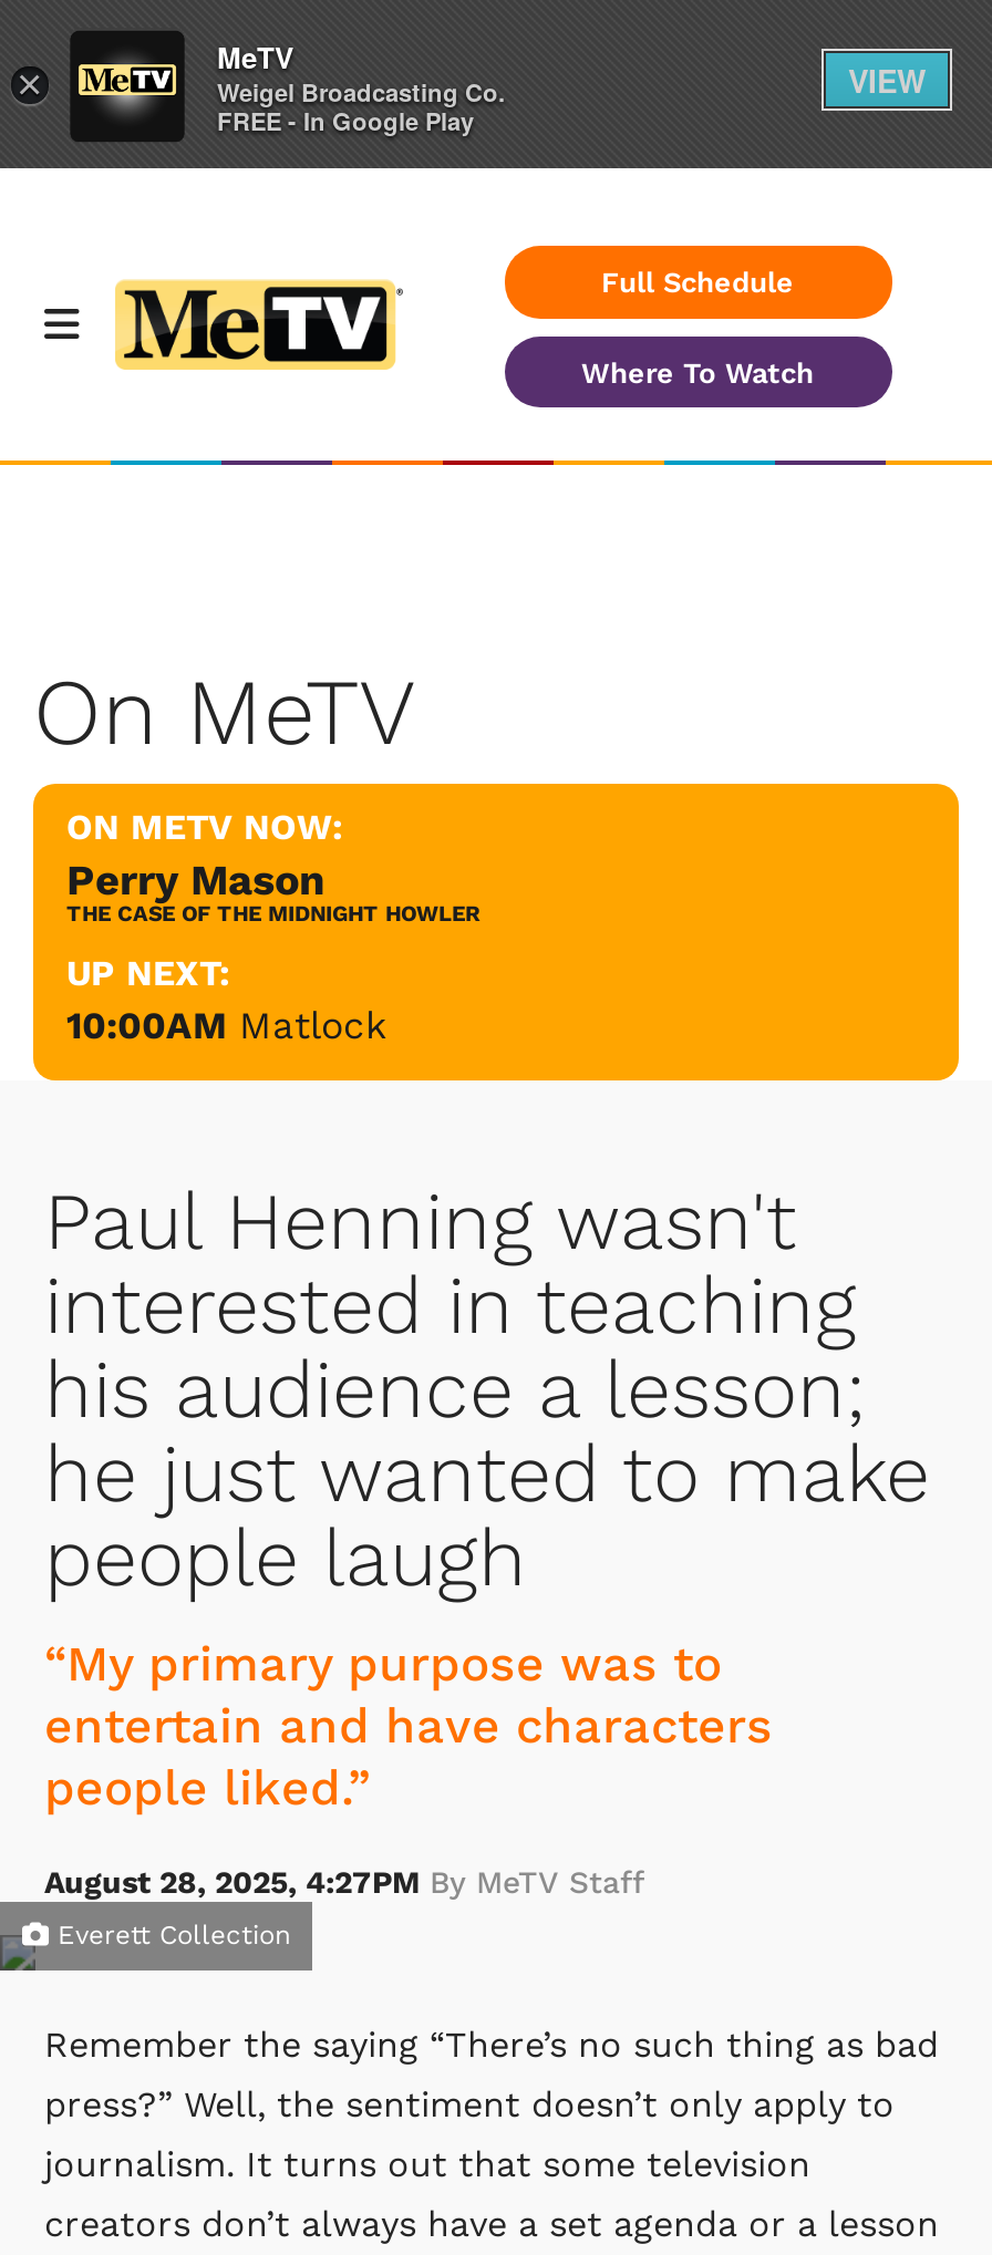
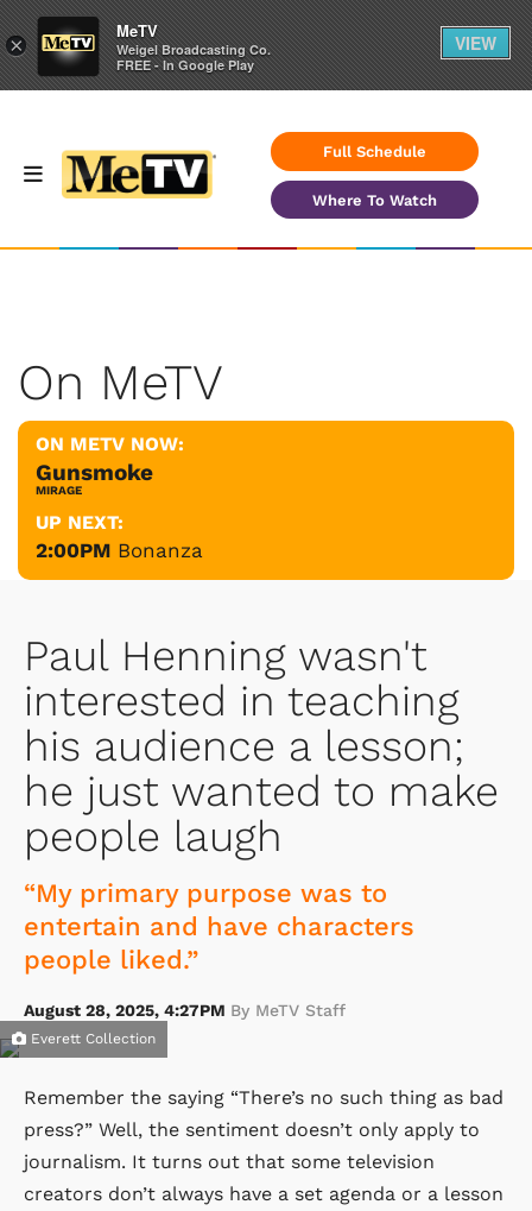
- Perry Mason
- THE CASE OF THE MIDNIGHT HOWLER
+ Gunsmoke
+ MIRAGE

- 10:00AM Matlock
+ 2:00PM Bonanza
